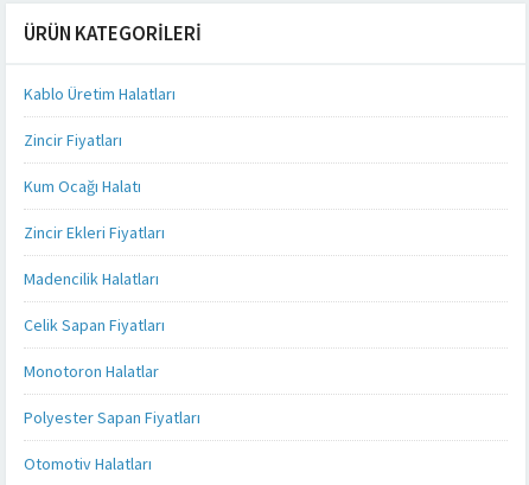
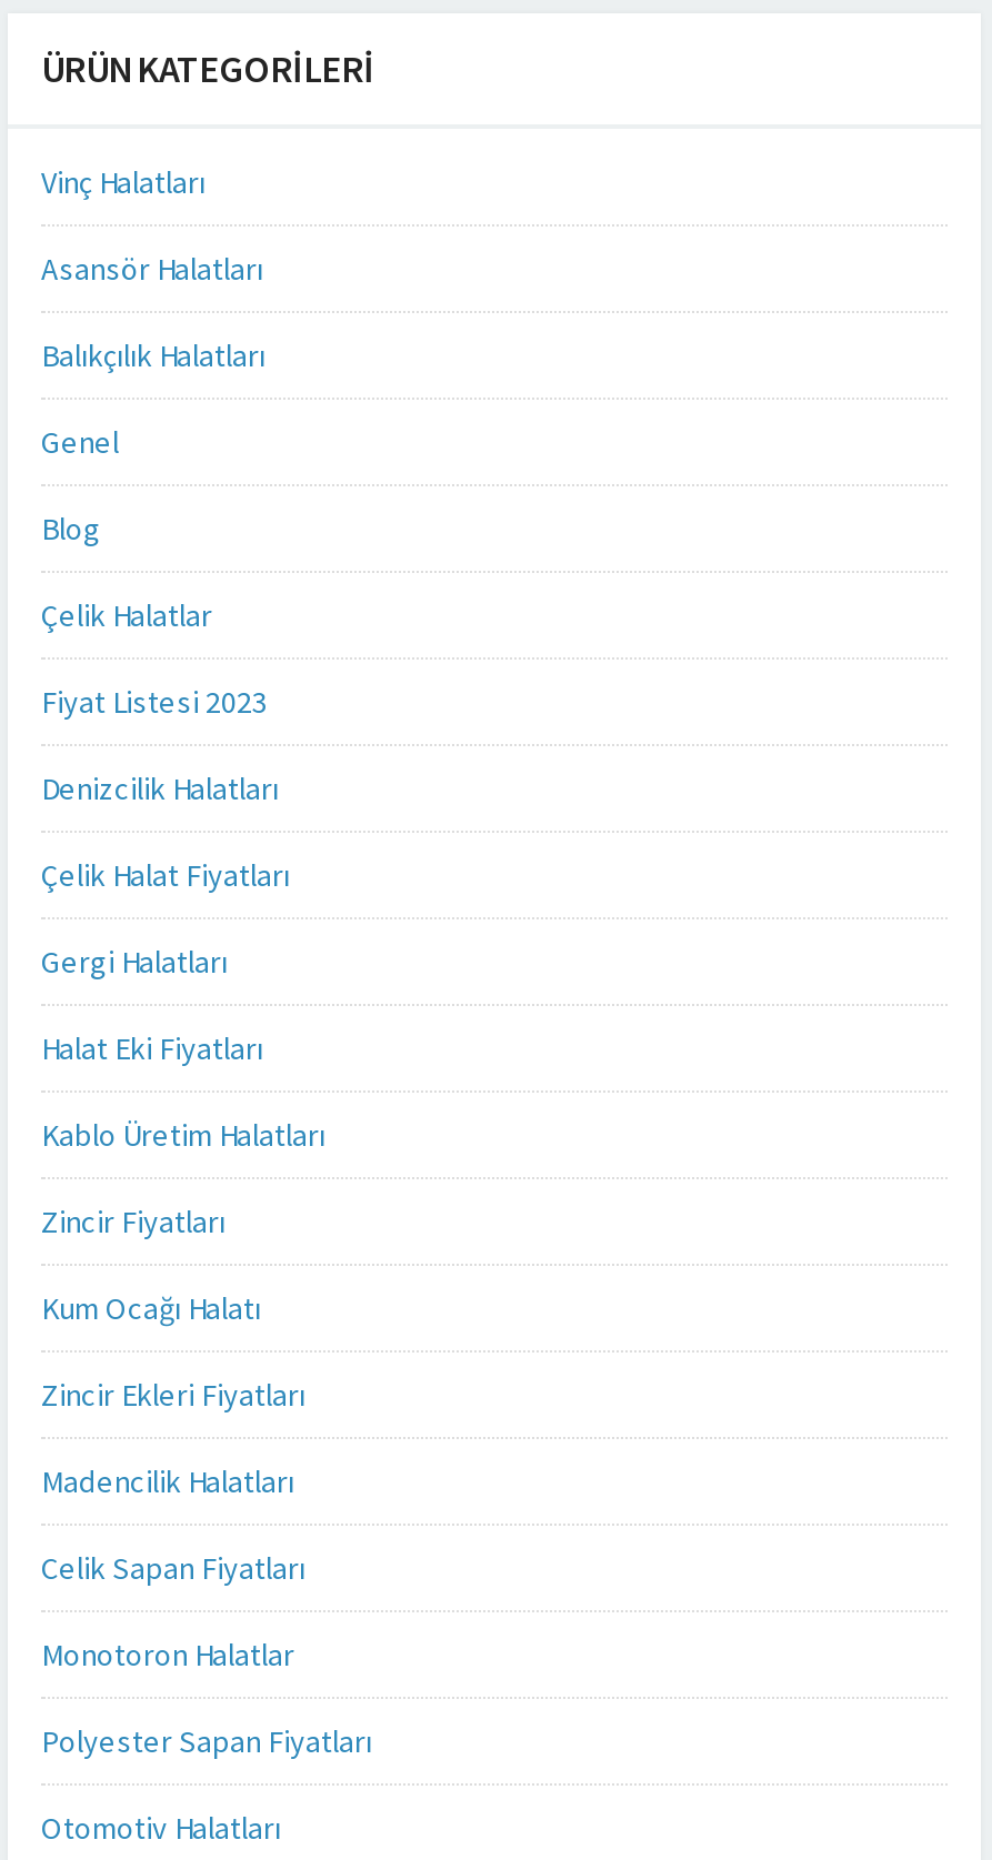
+ Vinç Halatları
+ Asansör Halatları
+ Balıkçılık Halatları
+ Genel
+ Blog
+ Çelik Halatlar
+ Fiyat Listesi 2023
+ Denizcilik Halatları
+ Çelik Halat Fiyatları
+ Gergi Halatları
+ Halat Eki Fiyatları
